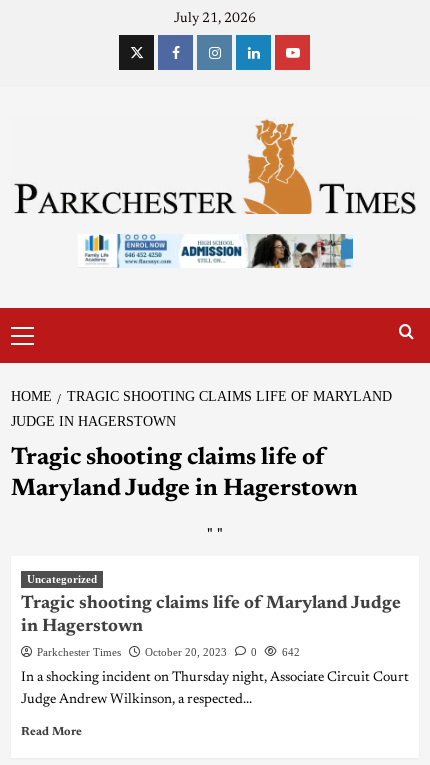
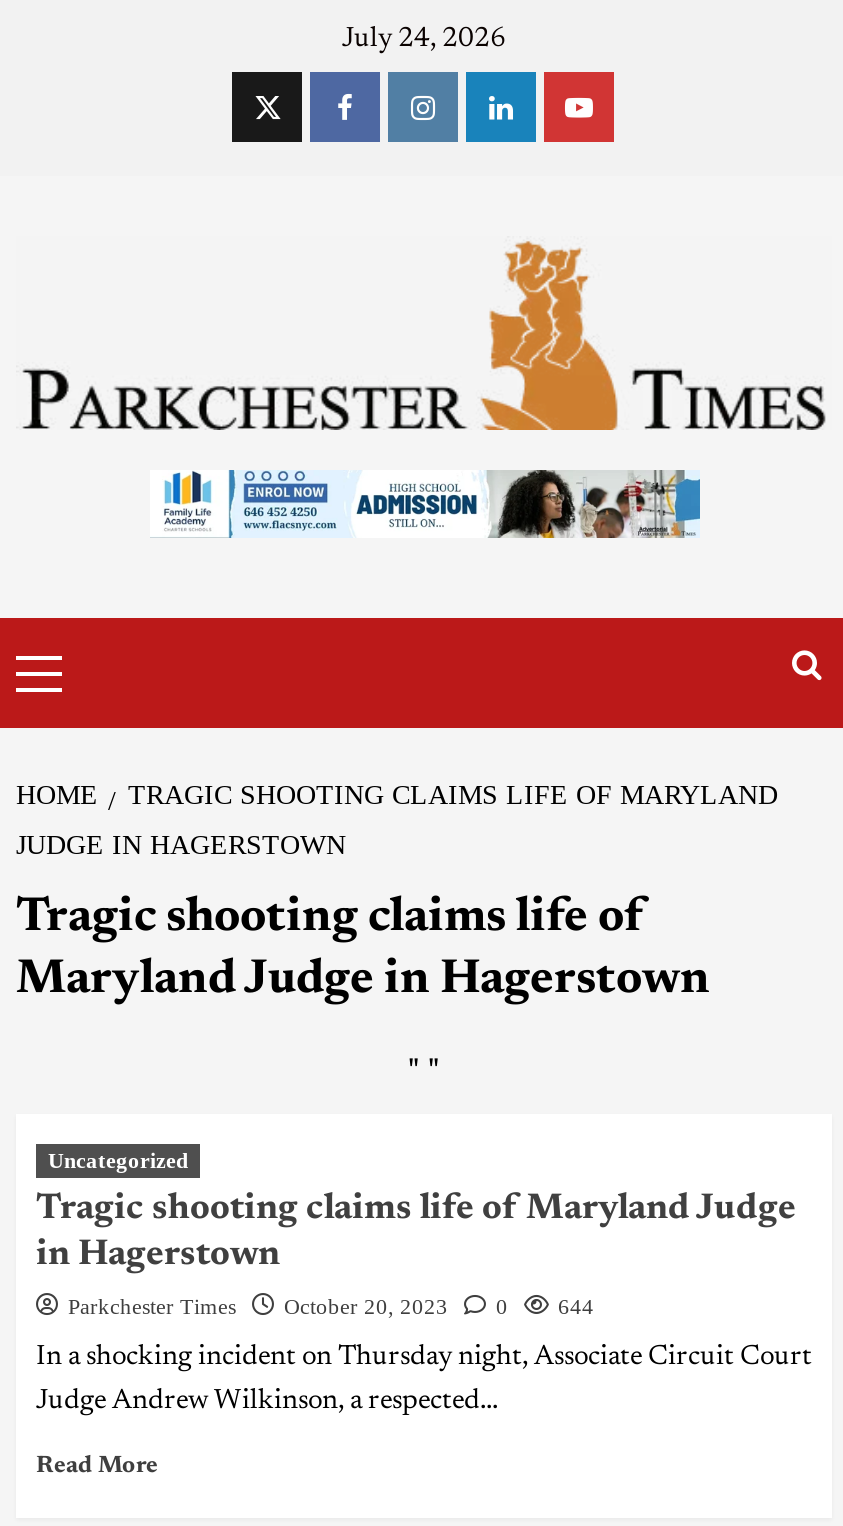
- July 21, 2026
+ July 24, 2026

- 642
+ 644
